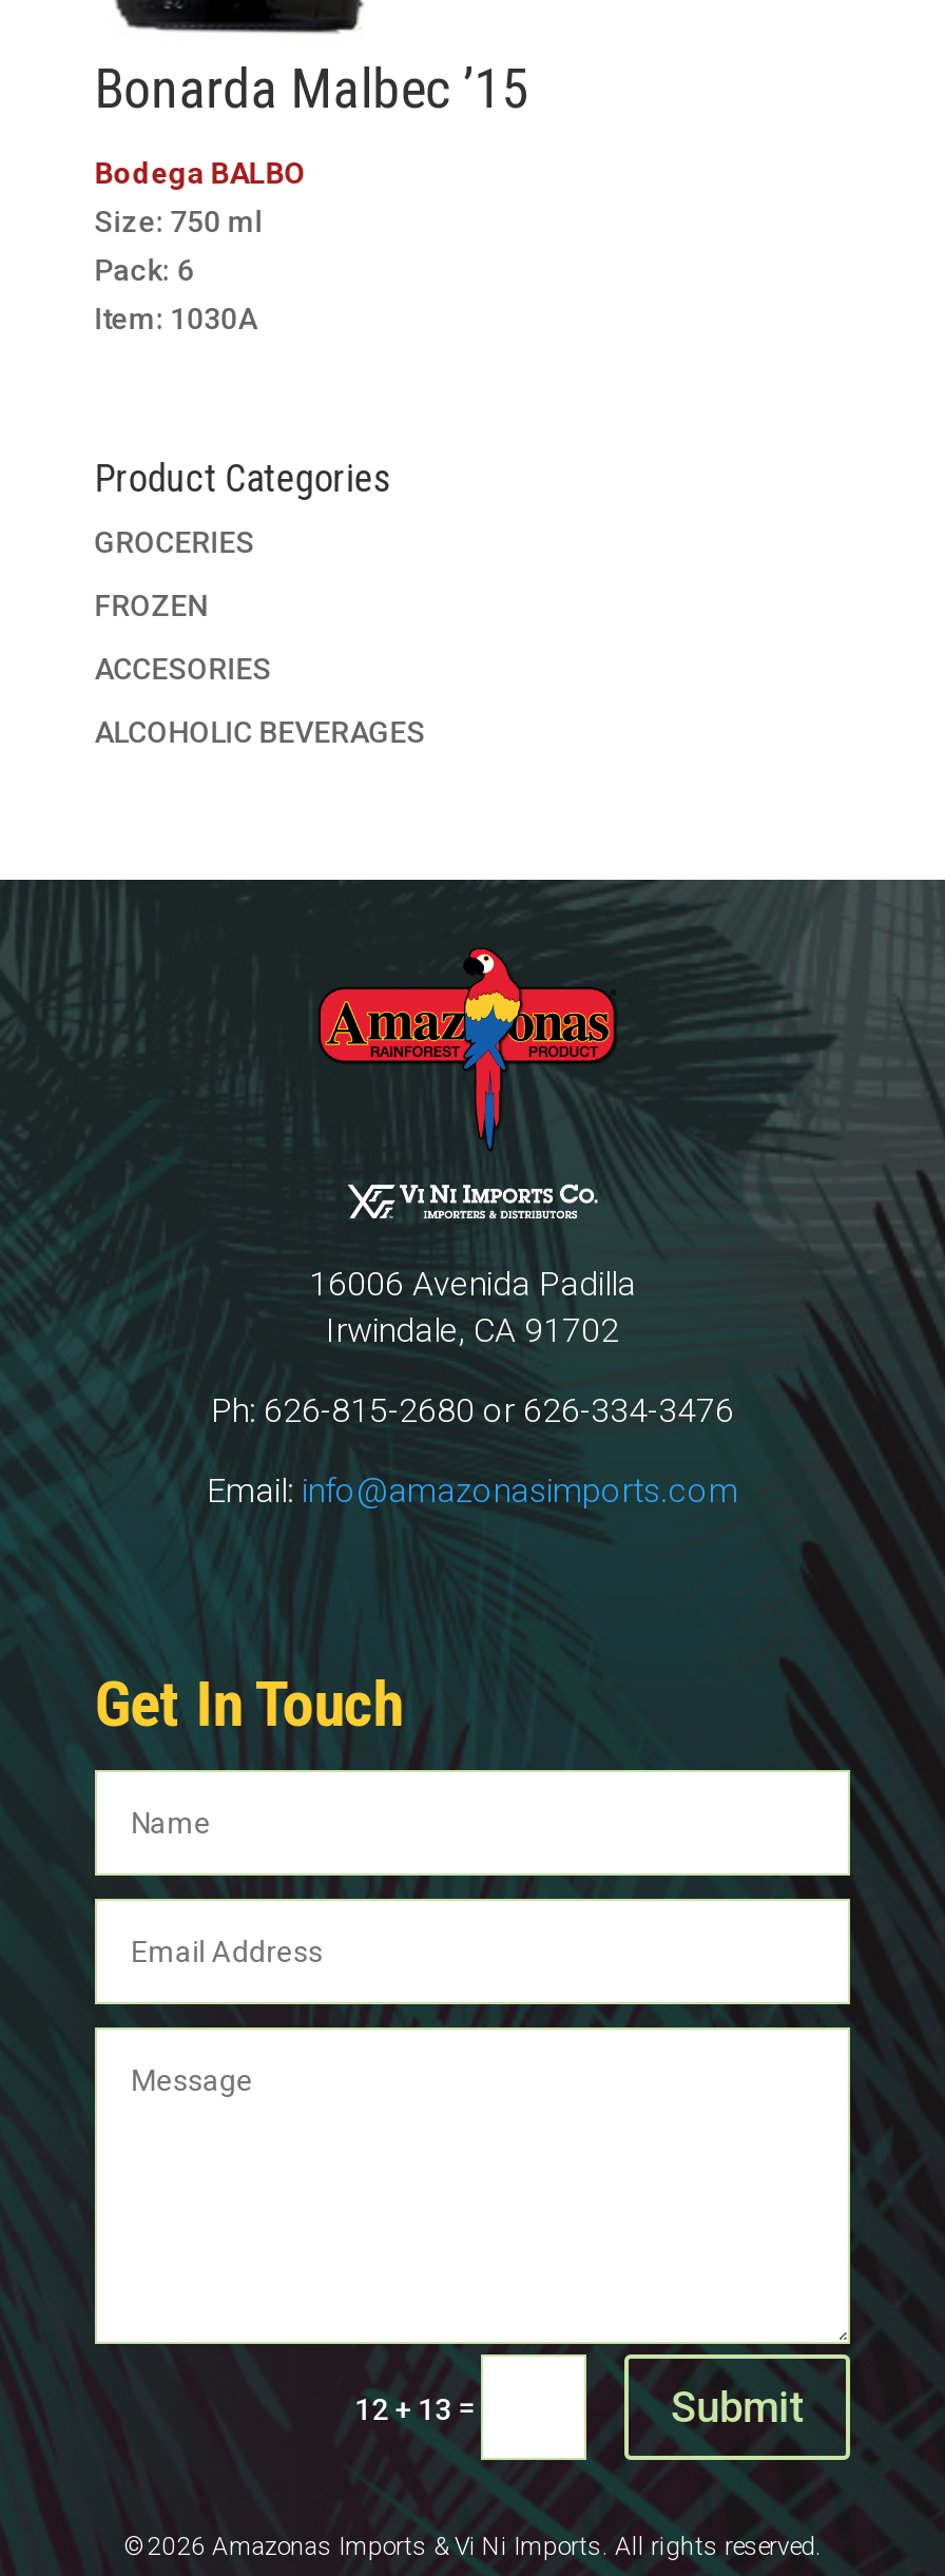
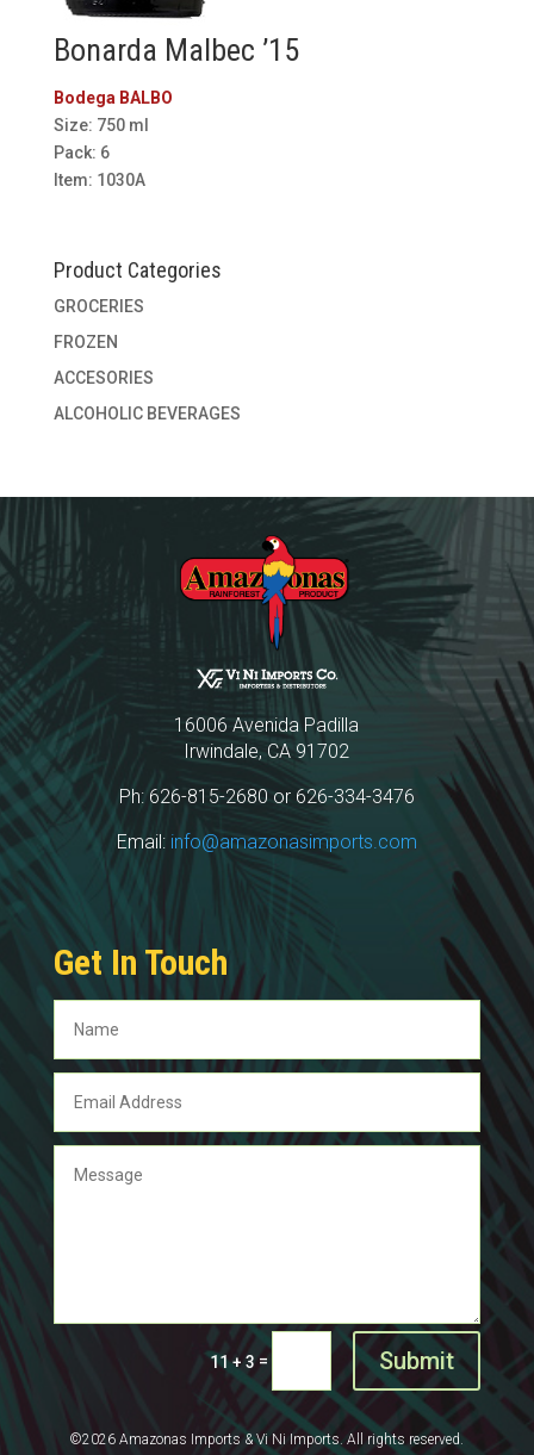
- 12 + 13 =
+ 11 + 3 =
